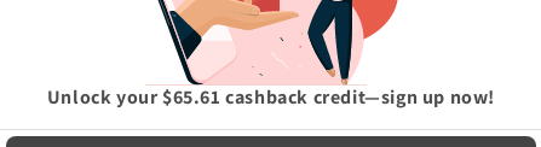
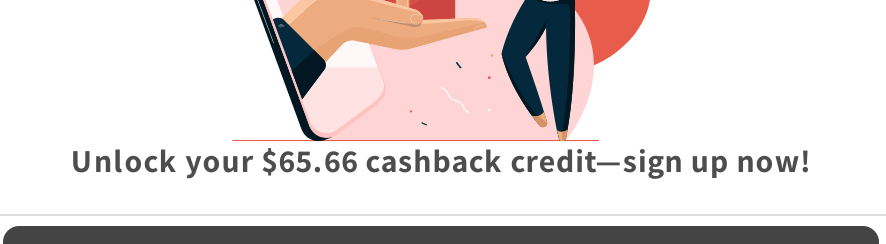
- Unlock your $65.61 cashback credit—sign up now!
+ Unlock your $65.66 cashback credit—sign up now!
